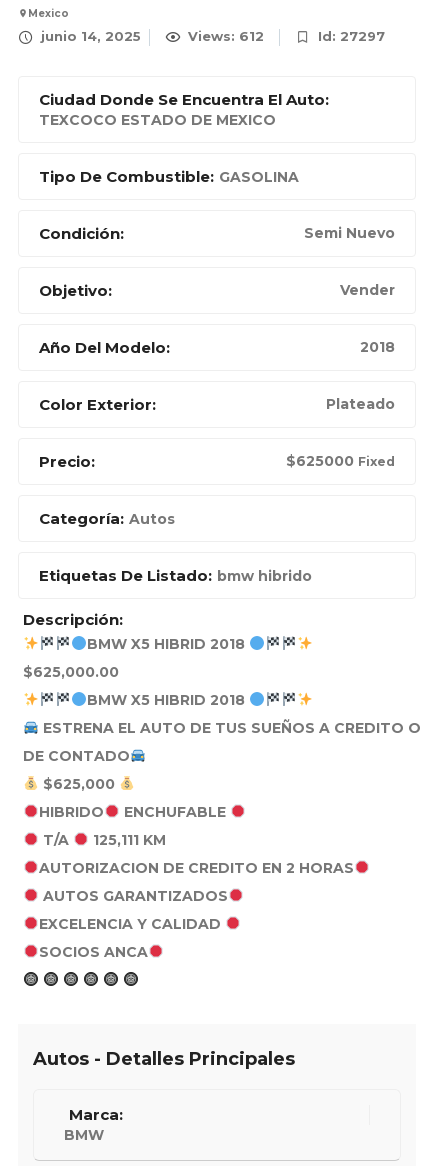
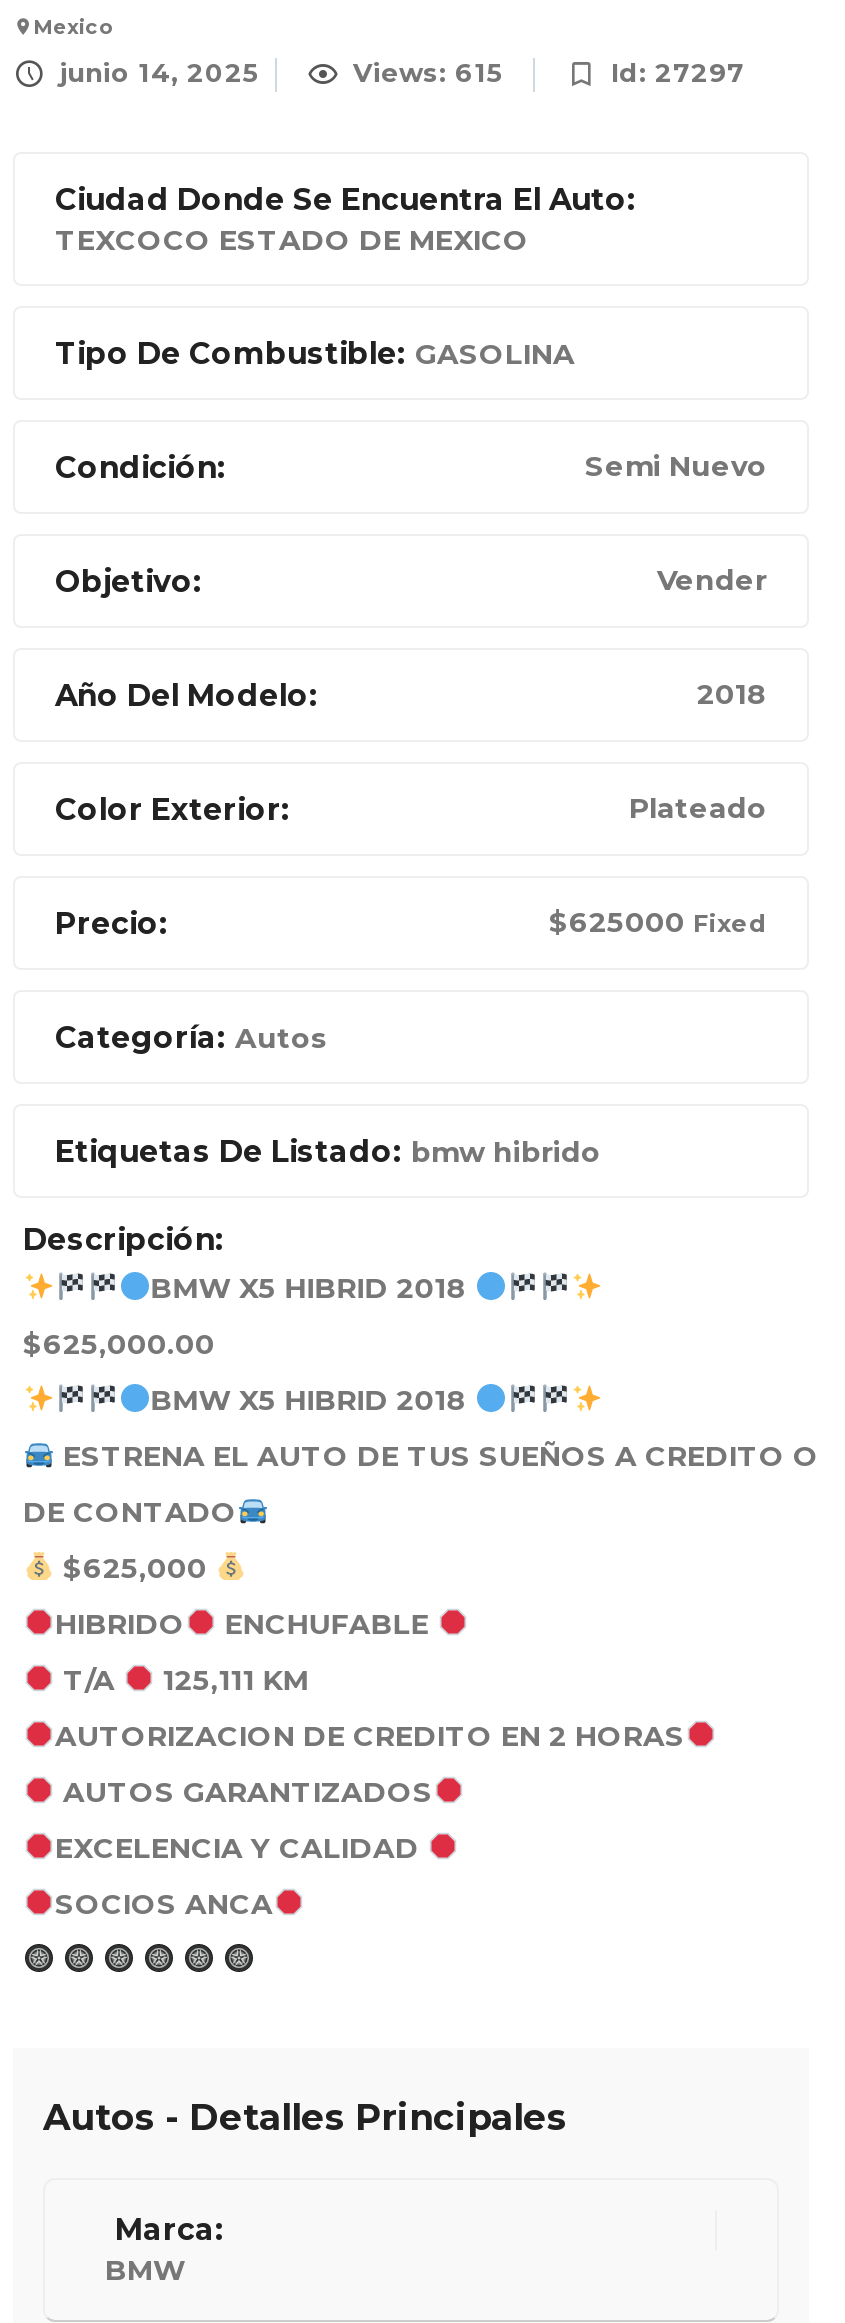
- Views: 612
+ Views: 615
